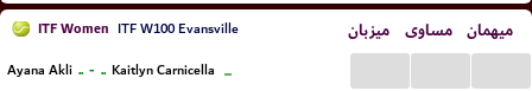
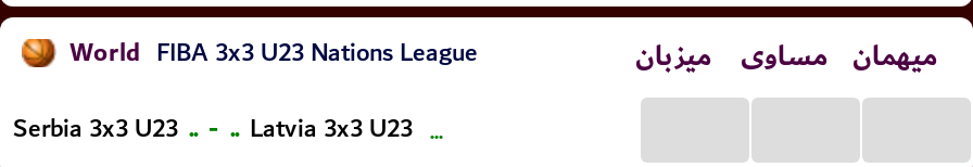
- ITF Women ITF W100 Evansville
+ World FIBA 3x3 U23 Nations League

- Ayana Akli .. - .. Kaitlyn Carnicella ...
+ Serbia 3x3 U23 .. - .. Latvia 3x3 U23 ...
